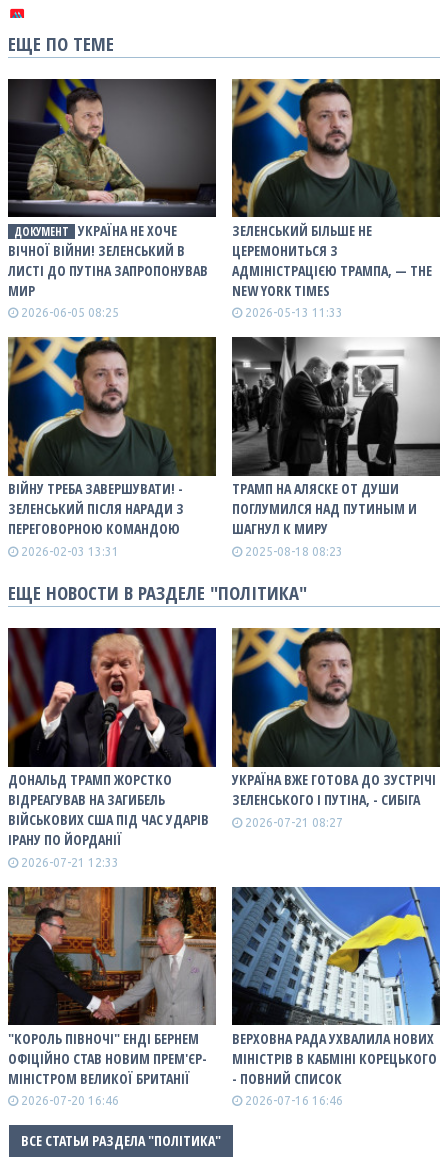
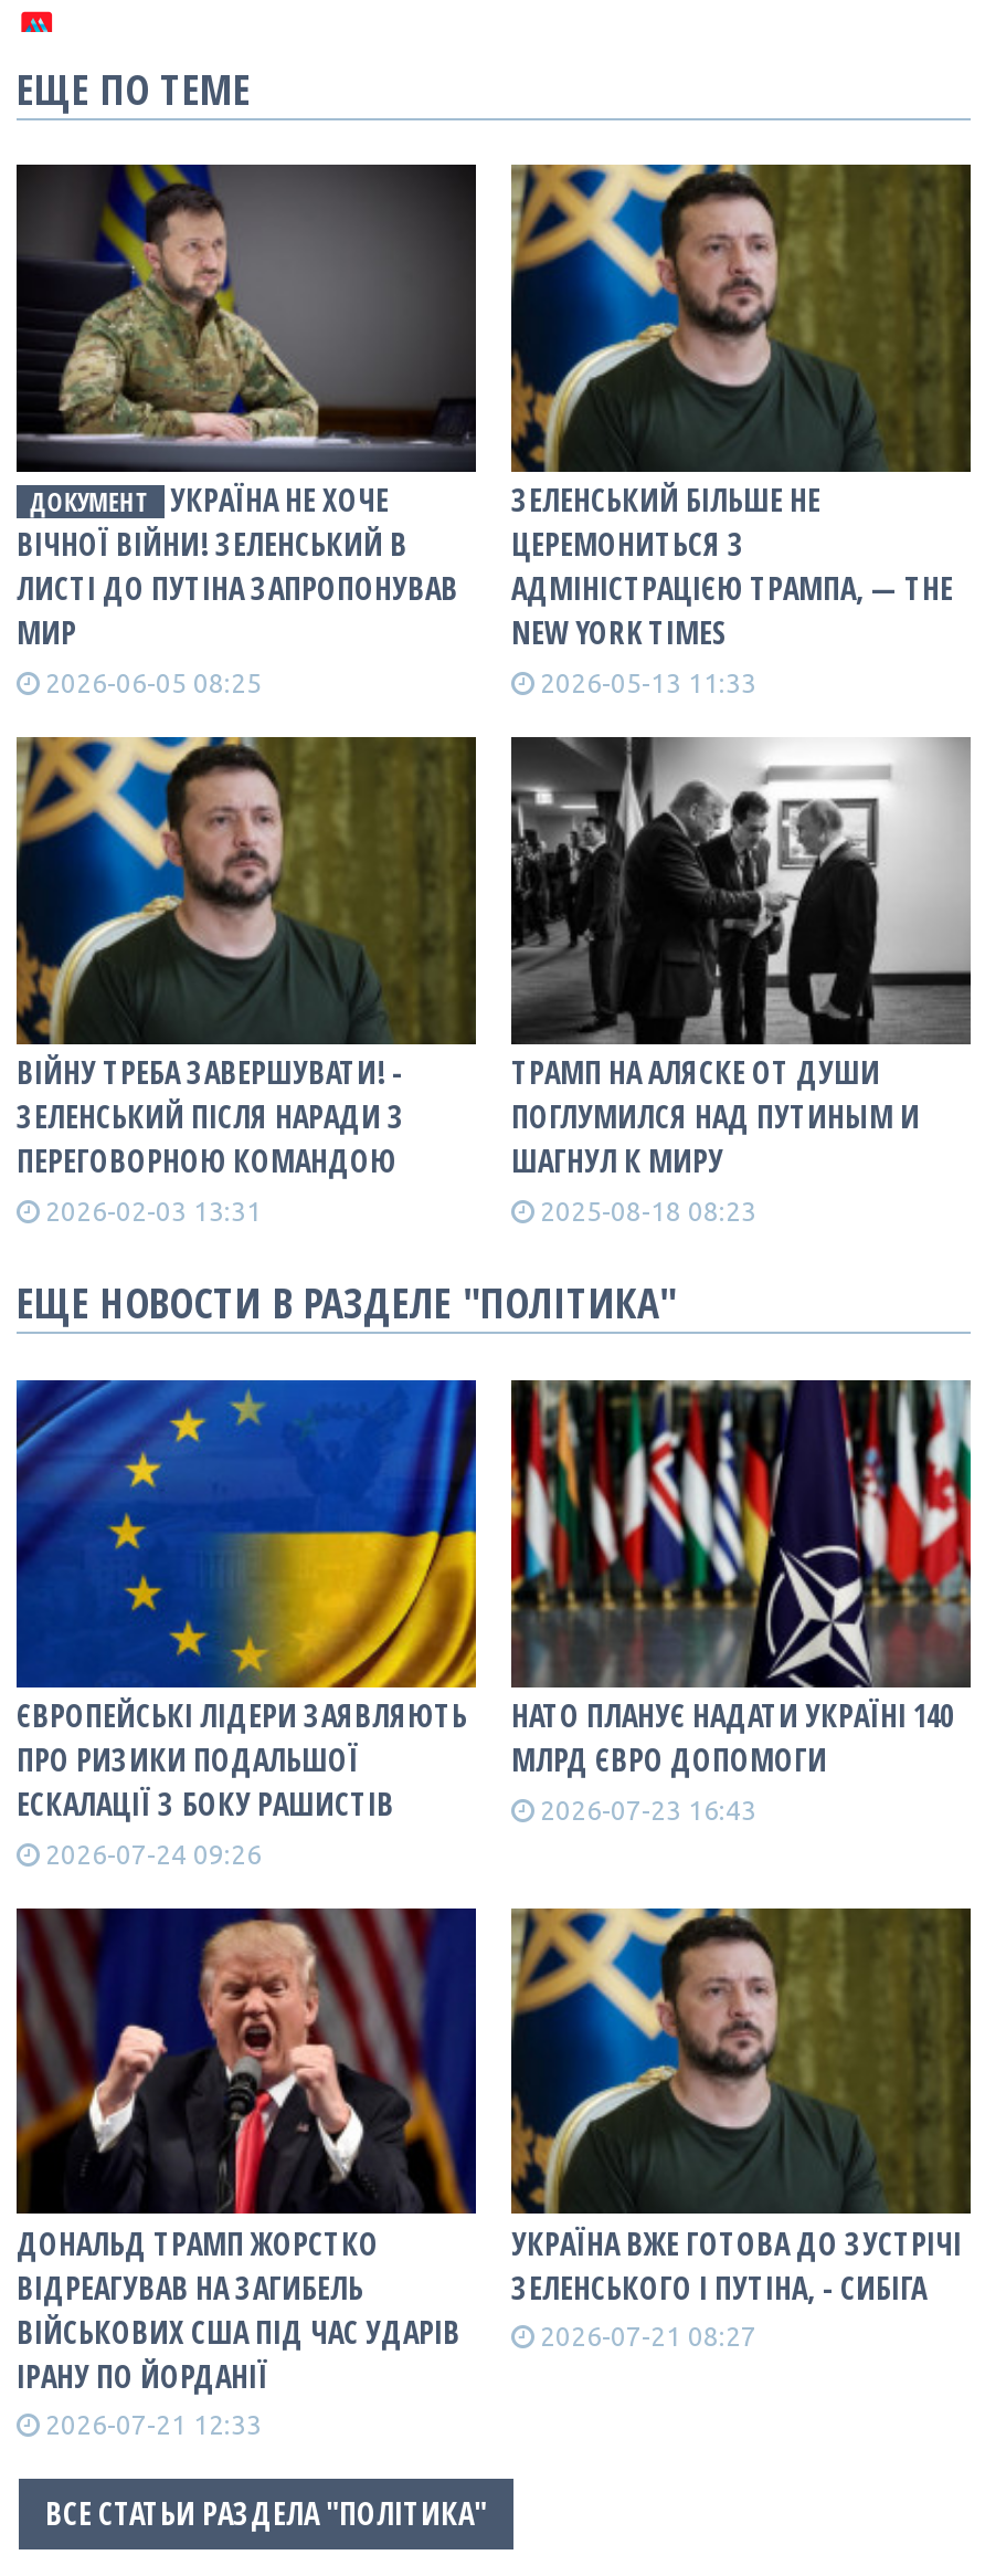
+ [image]
+ ЄВРОПЕЙСЬКІ ЛІДЕРИ ЗАЯВЛЯЮТЬ
+ ПРО РИЗИКИ ПОДАЛЬШОЇ
+ ЕСКАЛАЦІЇ З БОКУ РАШИСТІВ
+ 2026-07-24 09:26

+ [image]
+ НАТО ПЛАНУЄ НАДАТИ УКРАЇНІ 140
+ МЛРД ЄВРО ДОПОМОГИ
+ 2026-07-23 16:43

moved down: [image] | ДОНАЛЬД ТРАМП ЖОРСТКО | ВІДРЕАГУВАВ НА ЗАГИБЕЛЬ | ... | ЗЕЛЕНСЬКОГО І ПУТІНА, - СИБІГА | 2026-07-21 08:27

- [image]
- "КОРОЛЬ ПІВНОЧІ" ЕНДІ БЕРНЕМ
- ОФІЦІЙНО СТАВ НОВИМ ПРЕМ'ЄР-
- МІНІСТРОМ ВЕЛИКОЇ БРИТАНІЇ
- 2026-07-20 16:46

- [image]
- ВЕРХОВНА РАДА УХВАЛИЛА НОВИХ
- МІНІСТРІВ В КАБМІНІ КОРЕЦЬКОГО
- - ПОВНИЙ СПИСОК
- 2026-07-16 16:46
